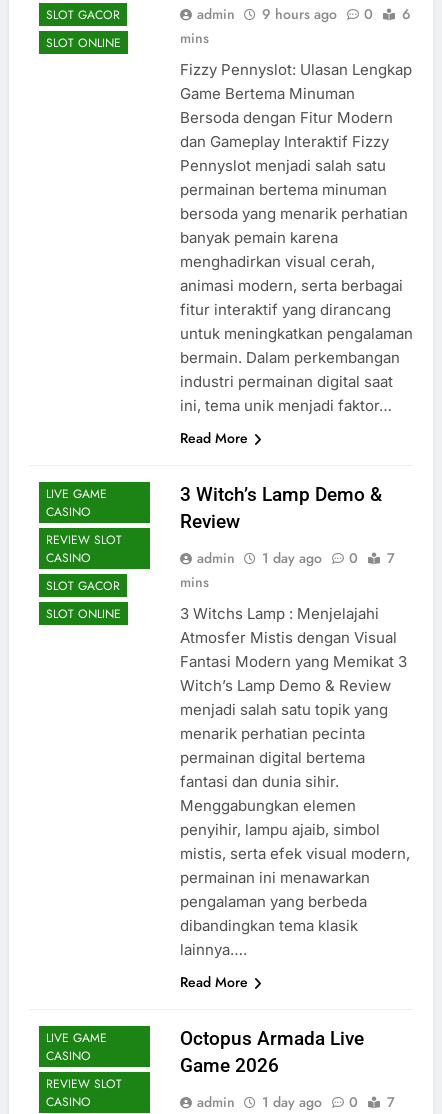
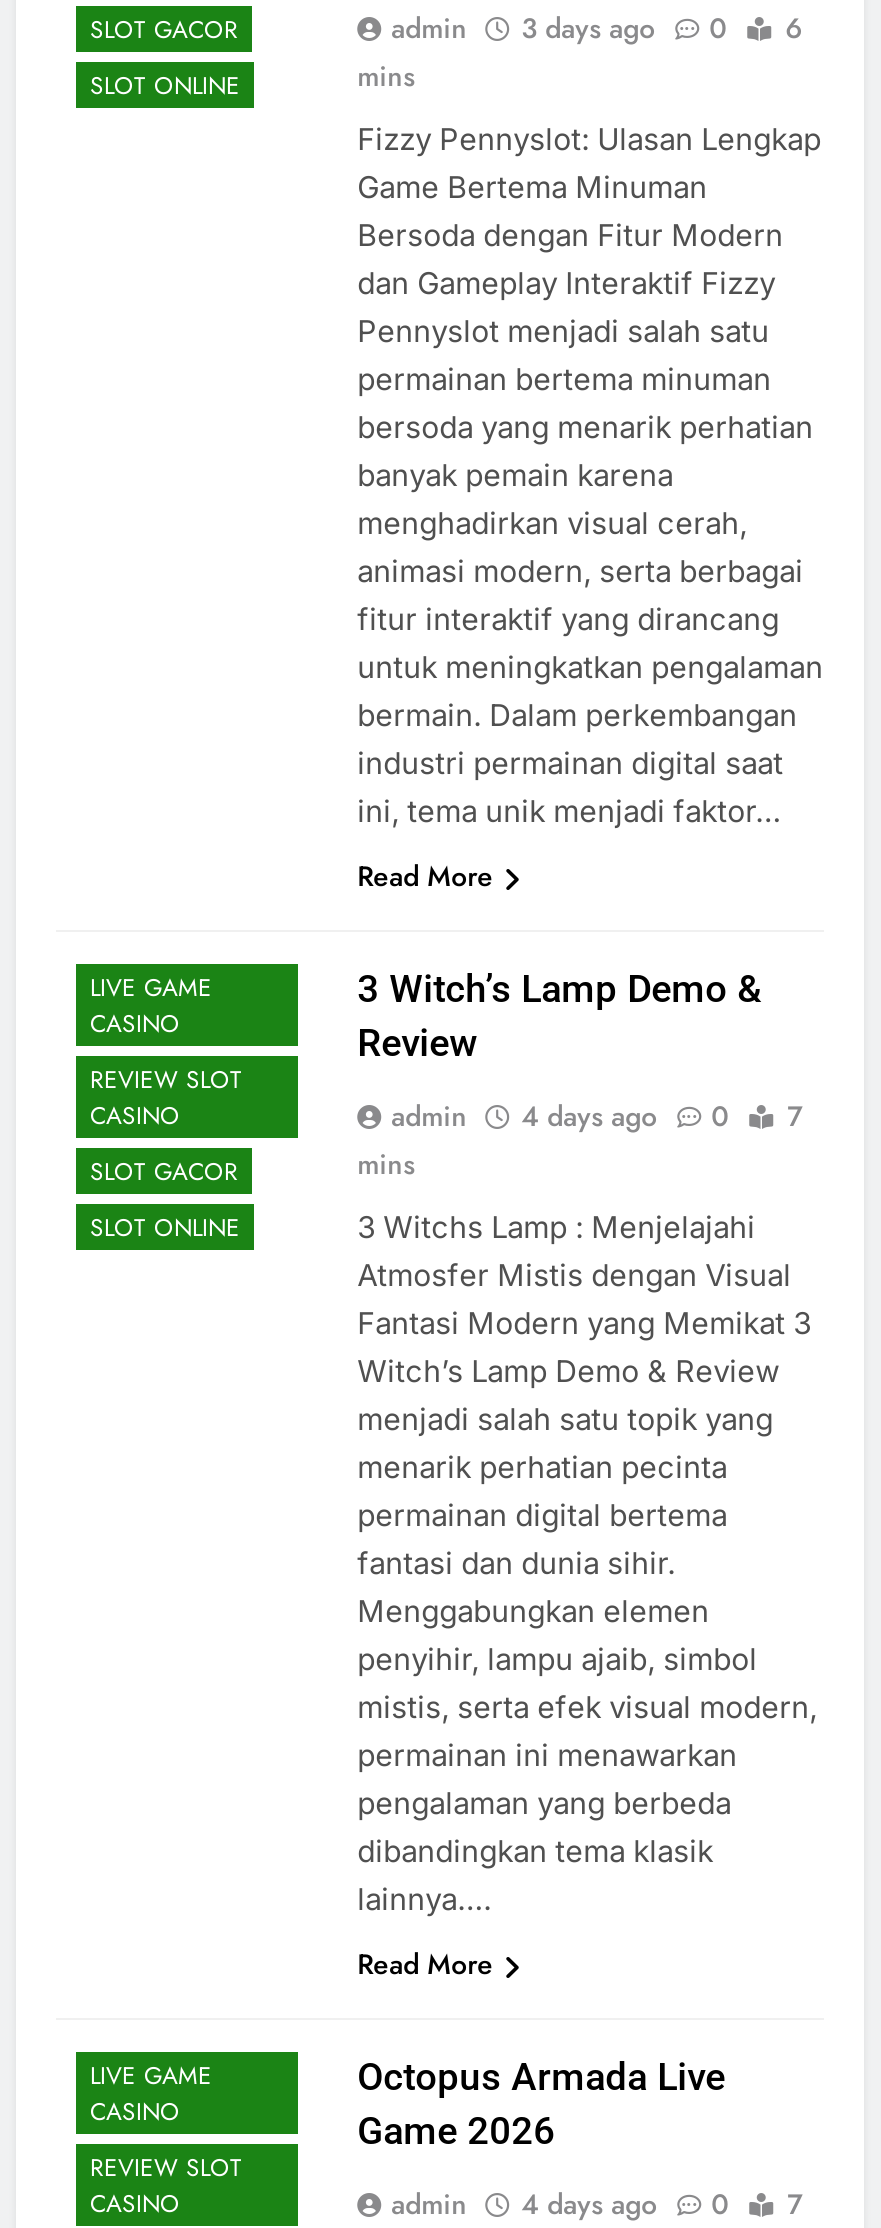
- admin 9 hours ago 0 6
+ admin 3 days ago 0 6

- admin 1 day ago 0 7
+ admin 4 days ago 0 7

- admin 1 day ago 0 7
+ admin 4 days ago 0 7
